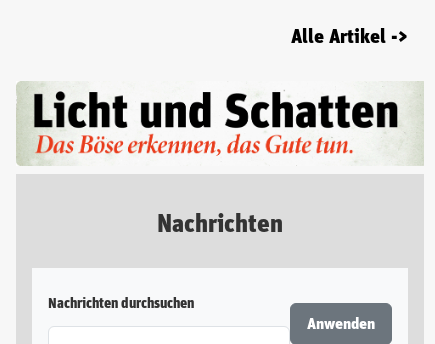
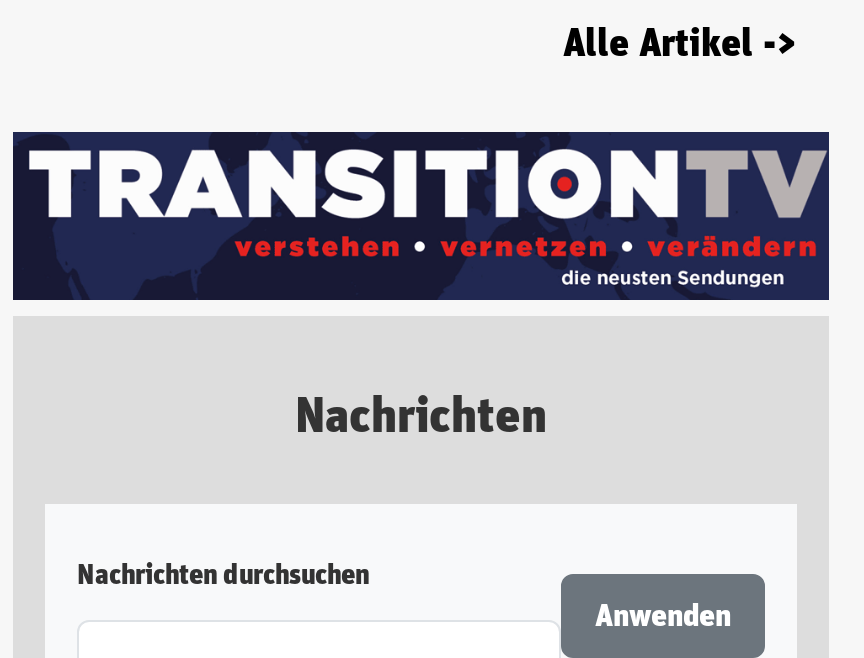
- [image]
+ [image]
